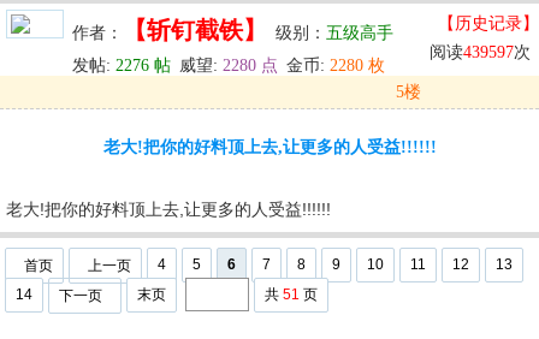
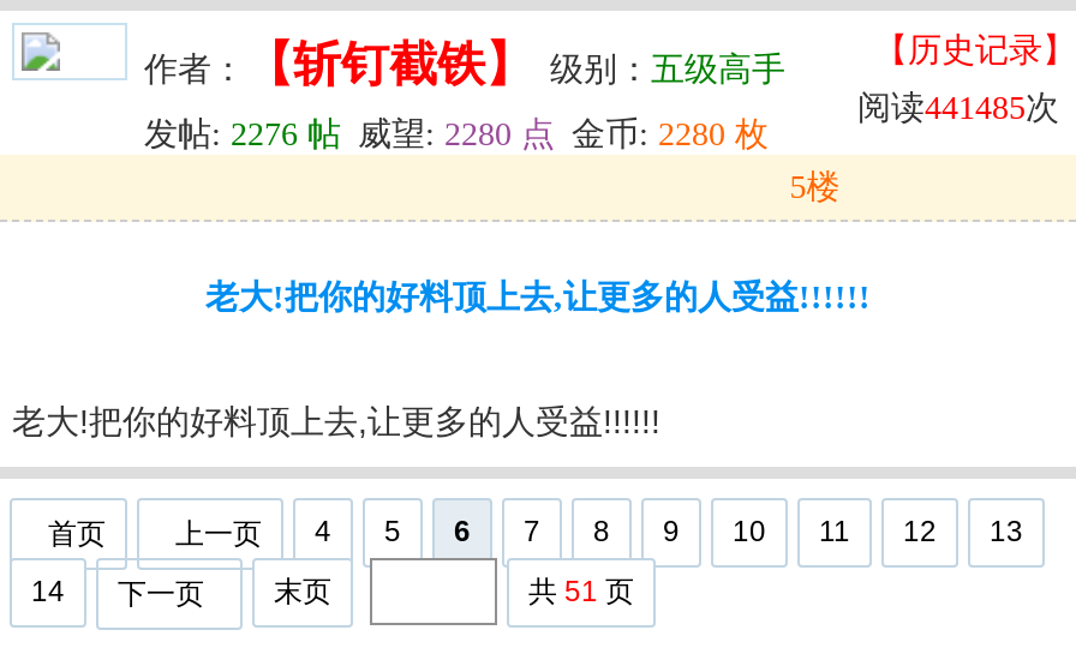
- 阅读439597次
+ 阅读441485次
